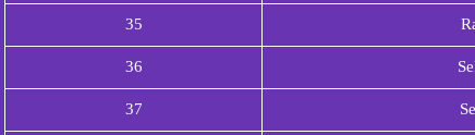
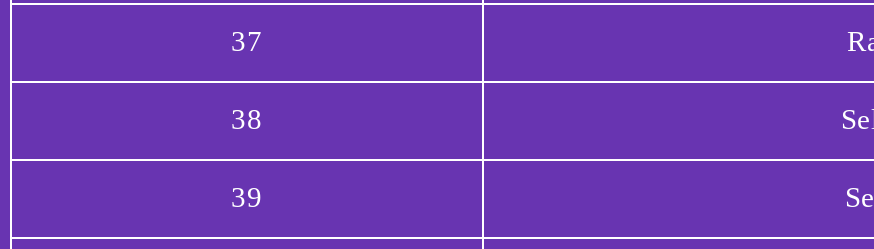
- 35
+ 37

- 36
+ 38

- 37
+ 39
